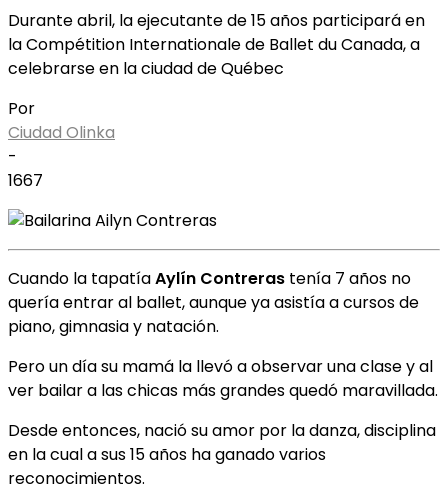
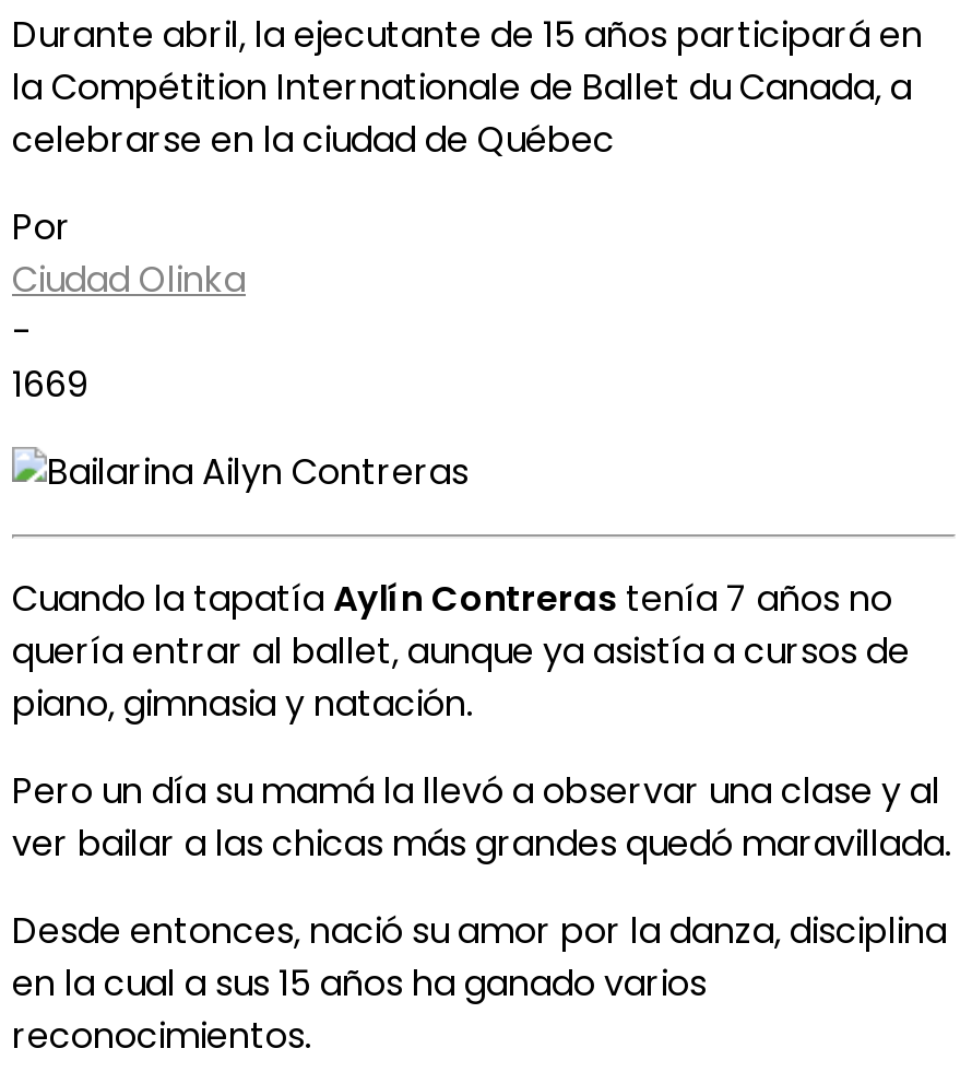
- 1667
+ 1669
